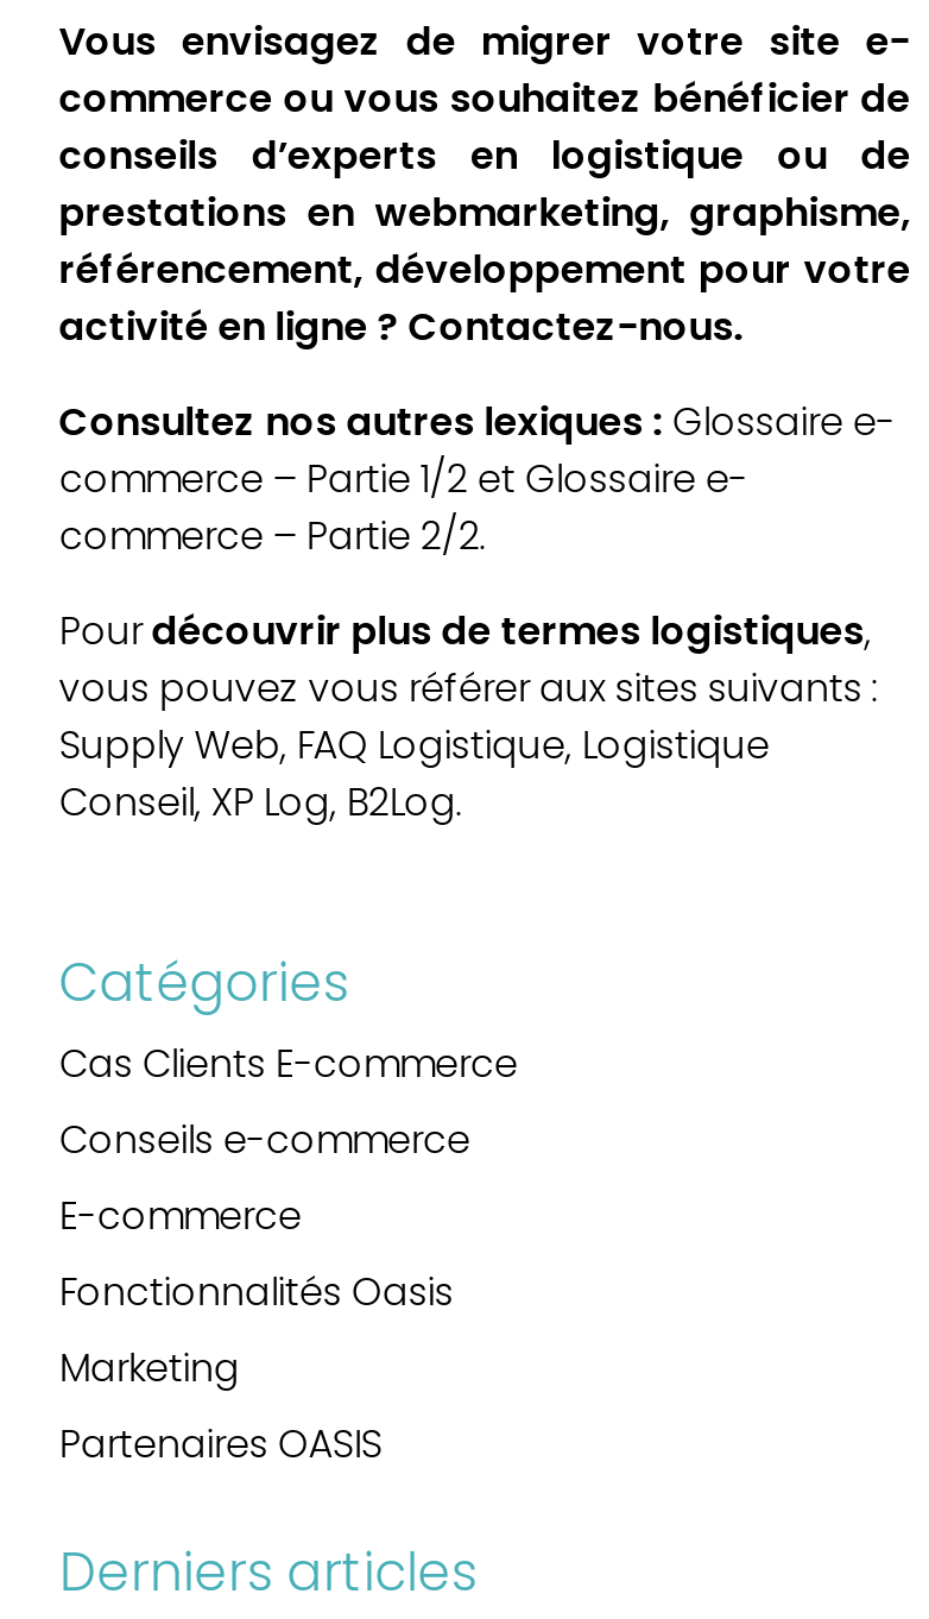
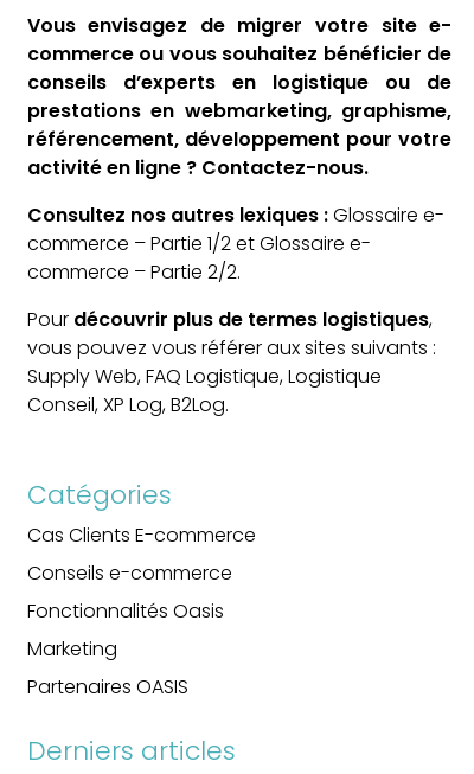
- E-commerce
